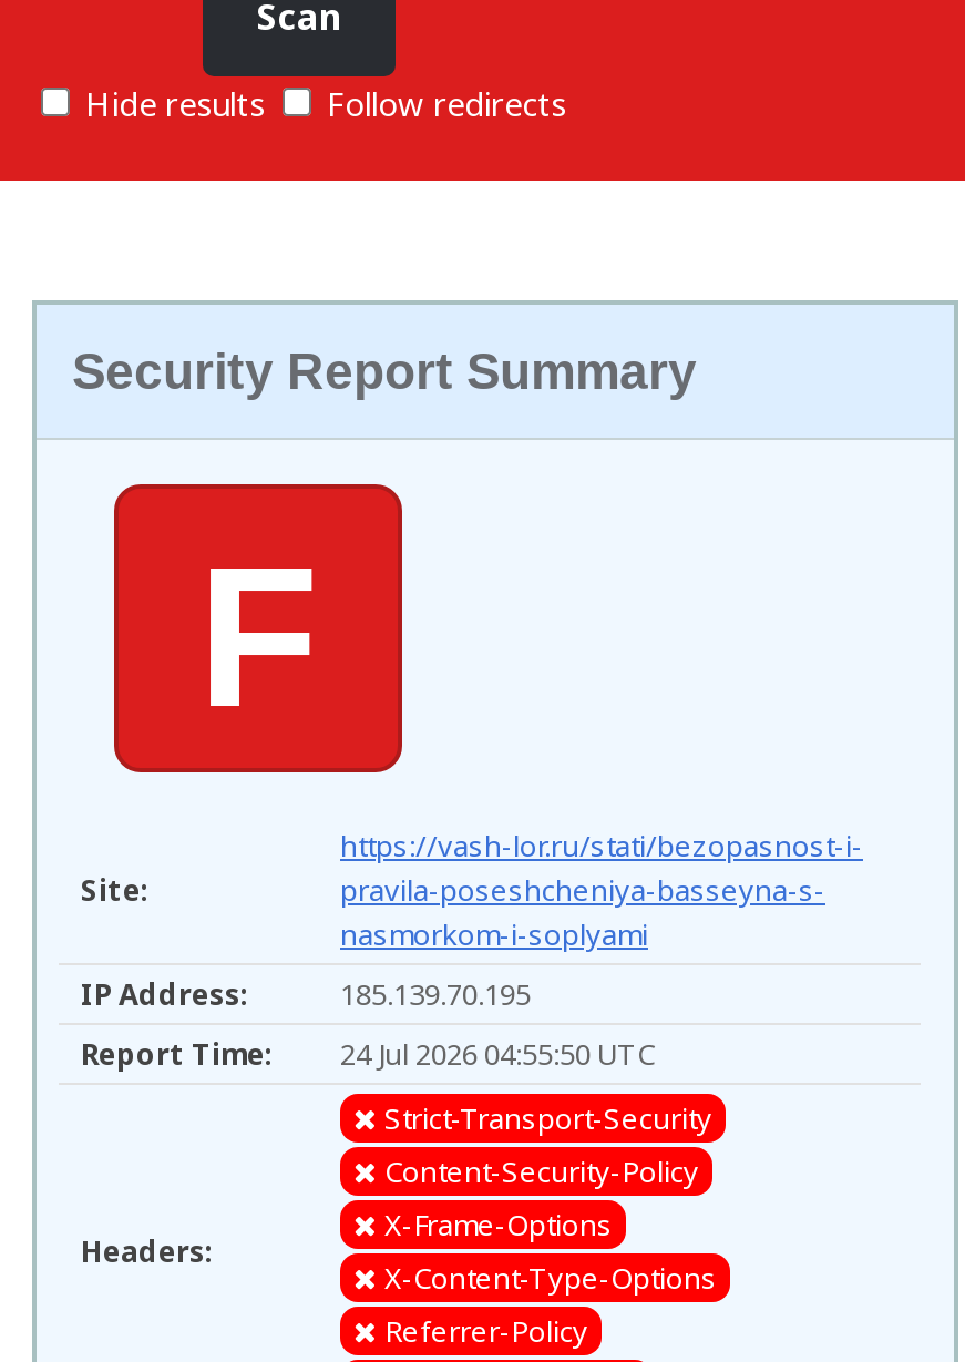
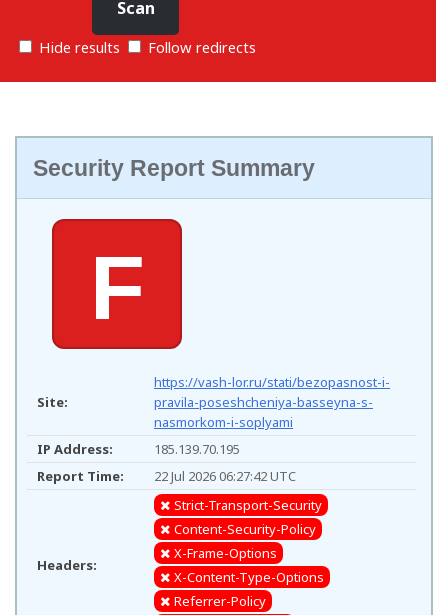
- Report Time: 24 Jul 2026 04:55:50 UTC
+ Report Time: 22 Jul 2026 06:27:42 UTC
